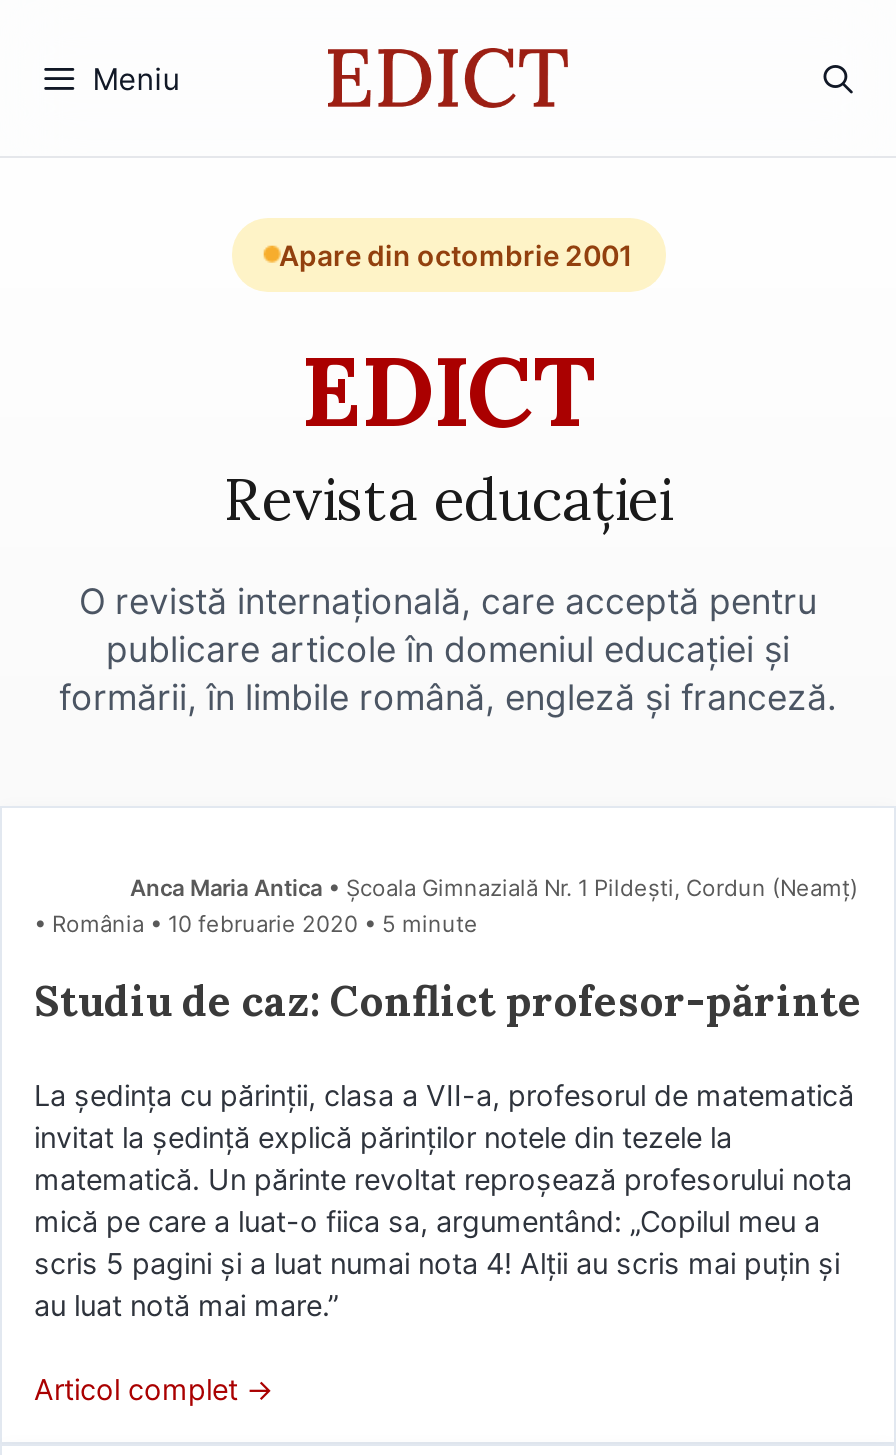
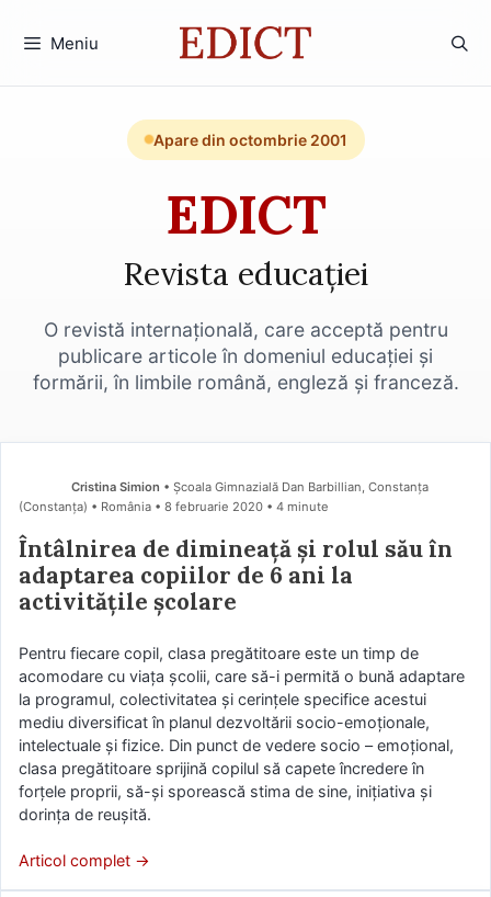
- Anca Maria Antica • Școala Gimnazială Nr. 1 Pildești, Cordun (Neamţ)
- • România
- 10 februarie 2020 • 5 minute
+ Cristina Simion • Școala Gimnazială Dan Barbillian, Constanța
+ (Constanţa) • România
+ 8 februarie 2020 • 4 minute

- Studiu de caz: Conflict profesor-părinte
+ Întâlnirea de dimineață și rolul său în
+ adaptarea copiilor de 6 ani la
+ activitățile școlare

- La ședința cu părinții, clasa a VII-a, profesorul de matematică
- invitat la ședință explică părinților notele din tezele la
- matematică. Un părinte revoltat reproșează profesorului nota
- mică pe care a luat-o fiica sa, argumentând: „Copilul meu a
- scris 5 pagini și a luat numai nota 4! Alții au scris mai puțin și
- au luat notă mai mare.”
+ Pentru fiecare copil, clasa pregătitoare este un timp de
+ acomodare cu viața școlii, care să-i permită o bună adaptare
+ la programul, colectivitatea și cerințele specifice acestui
+ mediu diversificat în planul dezvoltării socio-emoționale,
+ intelectuale și fizice. Din punct de vedere socio – emoțional,
+ clasa pregătitoare sprijină copilul să capete încredere în
+ forţele proprii, să-și sporească stima de sine, iniţiativa şi
+ dorinţa de reuşită.
